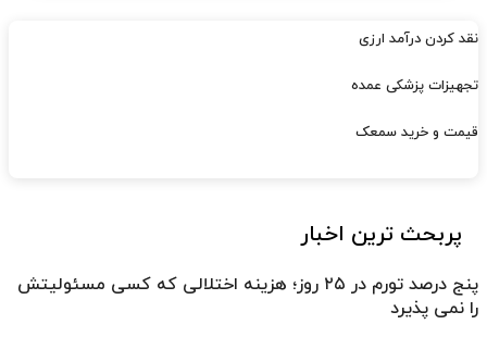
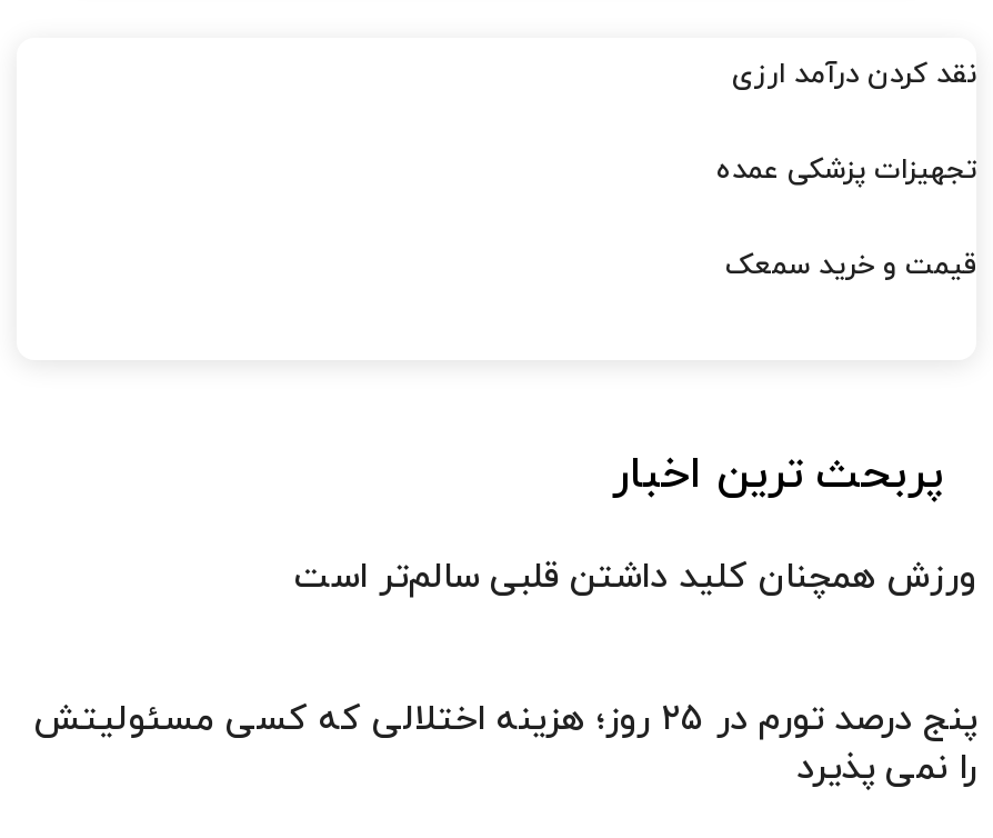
+ ورزش همچنان کلید داشتن قلبی سالم‌تر است
